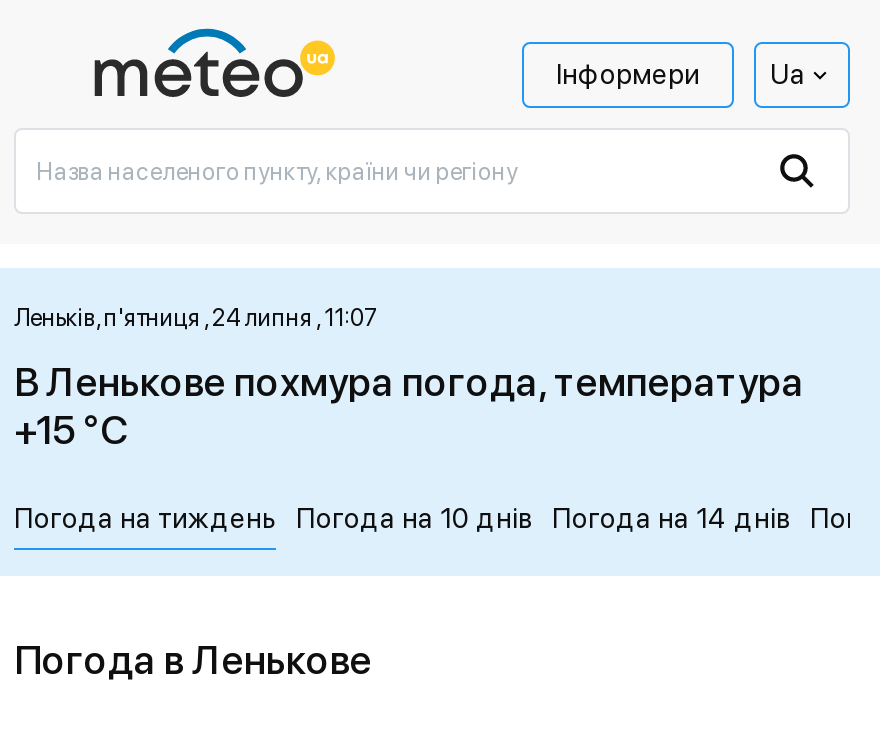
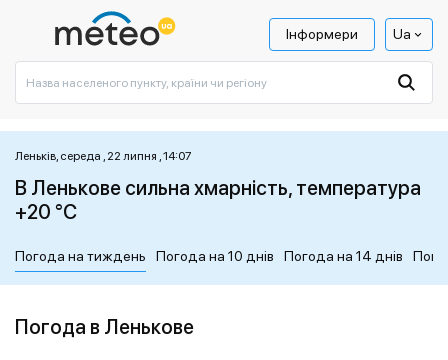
- Леньків, п'ятниця , 24 липня , 11:07
+ Леньків, середа , 22 липня , 14:07

- В Ленькове похмура погода, температура
+ В Ленькове сильна хмарність, температура

- +15 °C
+ +20 °C
